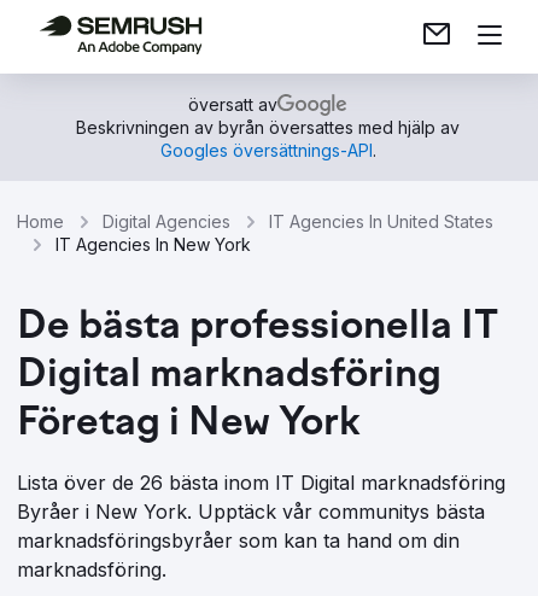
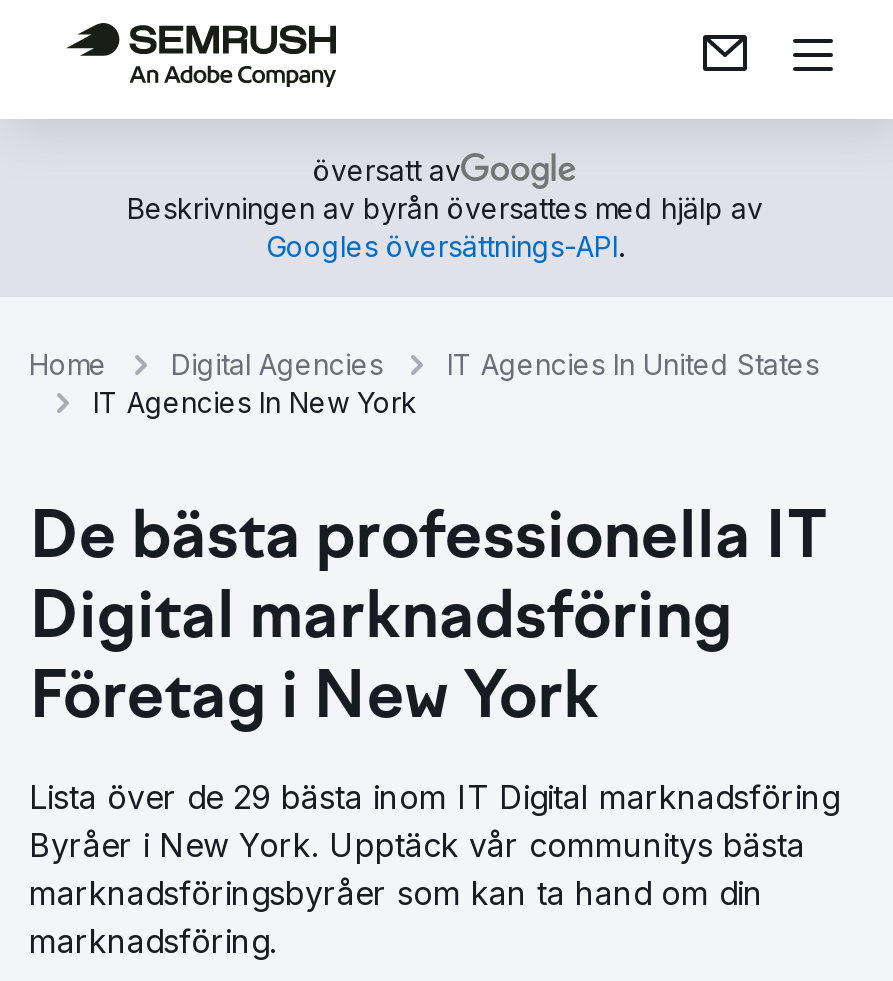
- Lista över de 26 bästa inom IT Digital marknadsföring
+ Lista över de 29 bästa inom IT Digital marknadsföring
